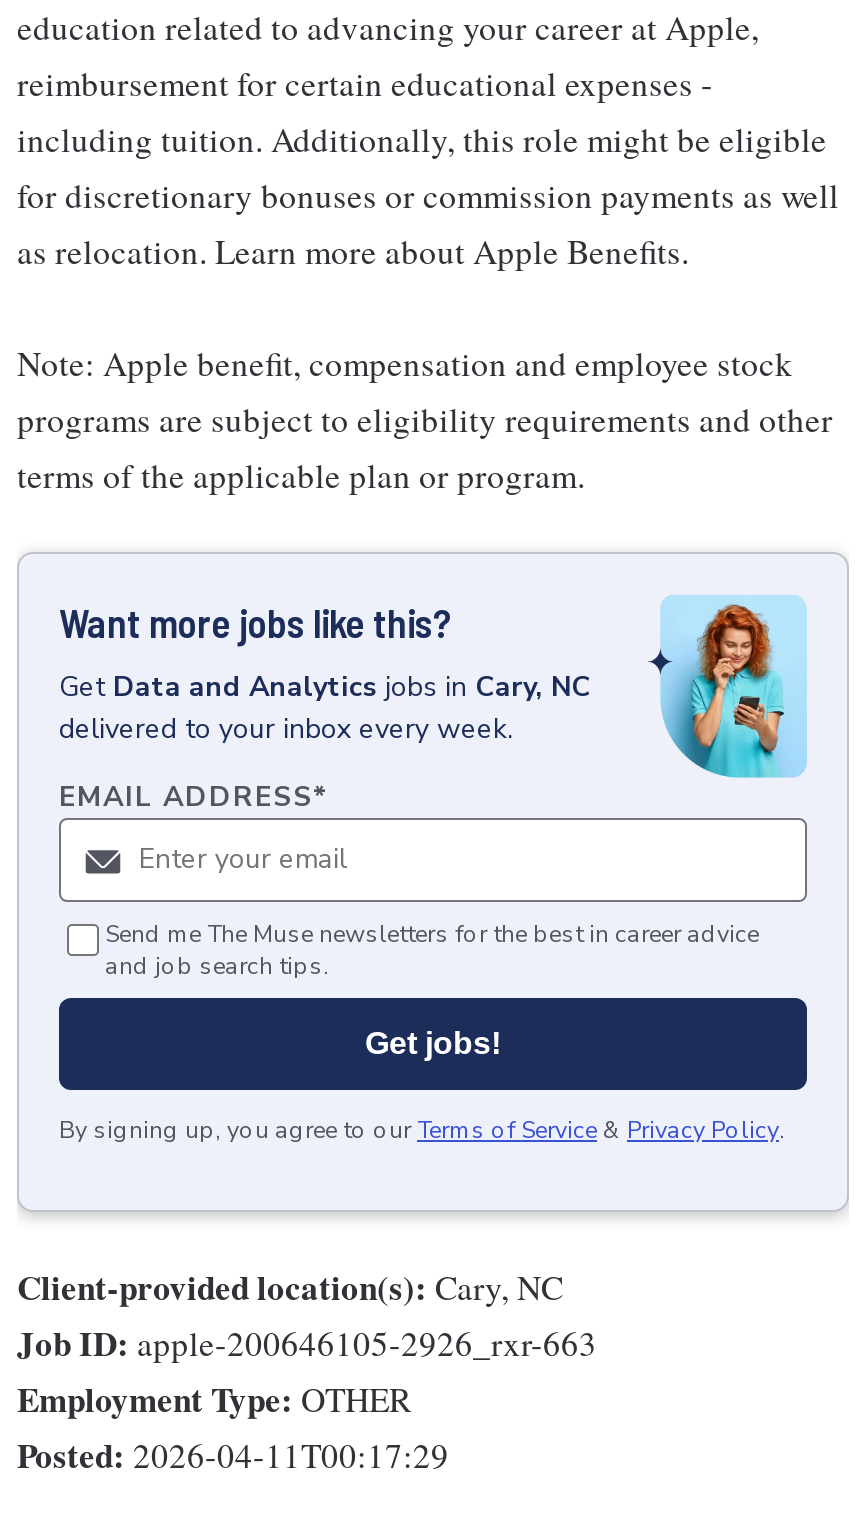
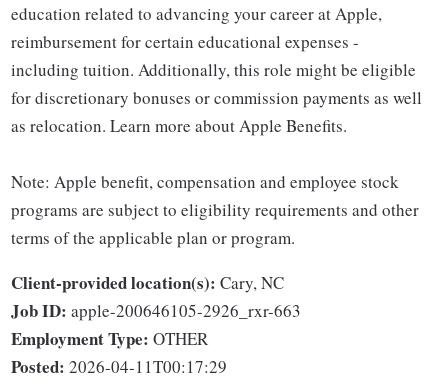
- [image]
- Want more jobs like this?
- Get Data and Analytics jobs in Cary, NC
- delivered to your inbox every week.
- EMAIL ADDRESS*

- Send me The Muse newsletters for the best in career advice
- and job search tips.
- Get jobs!
- By signing up, you agree to our Terms of Service & Privacy Policy.
